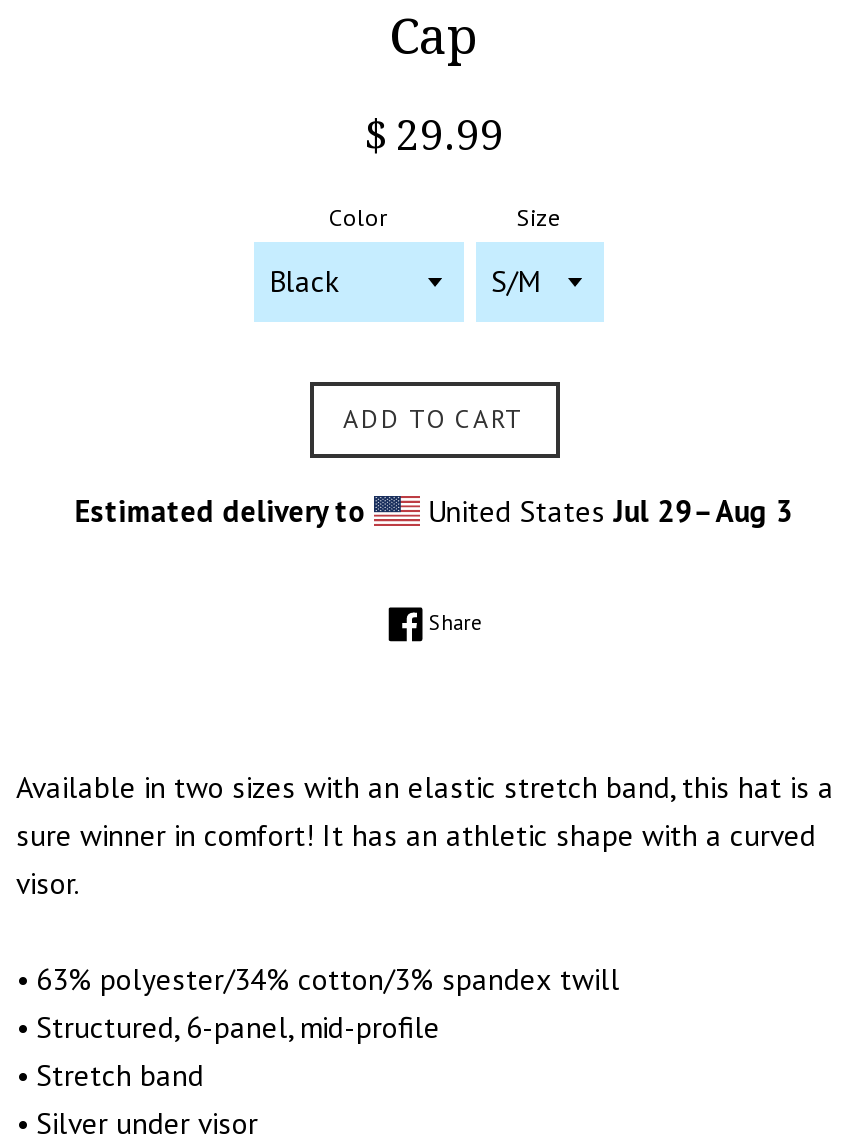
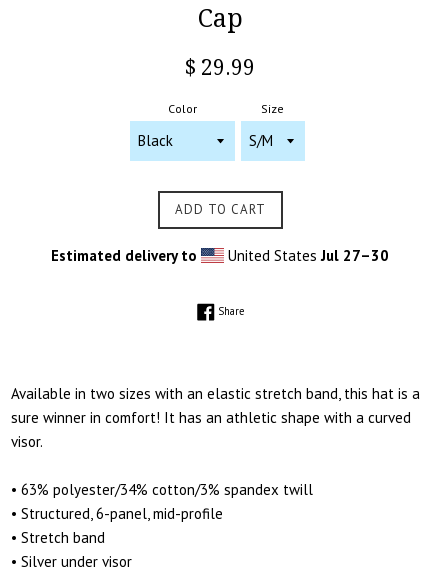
- United States Jul 29–Aug 3
+ United States Jul 27–30
